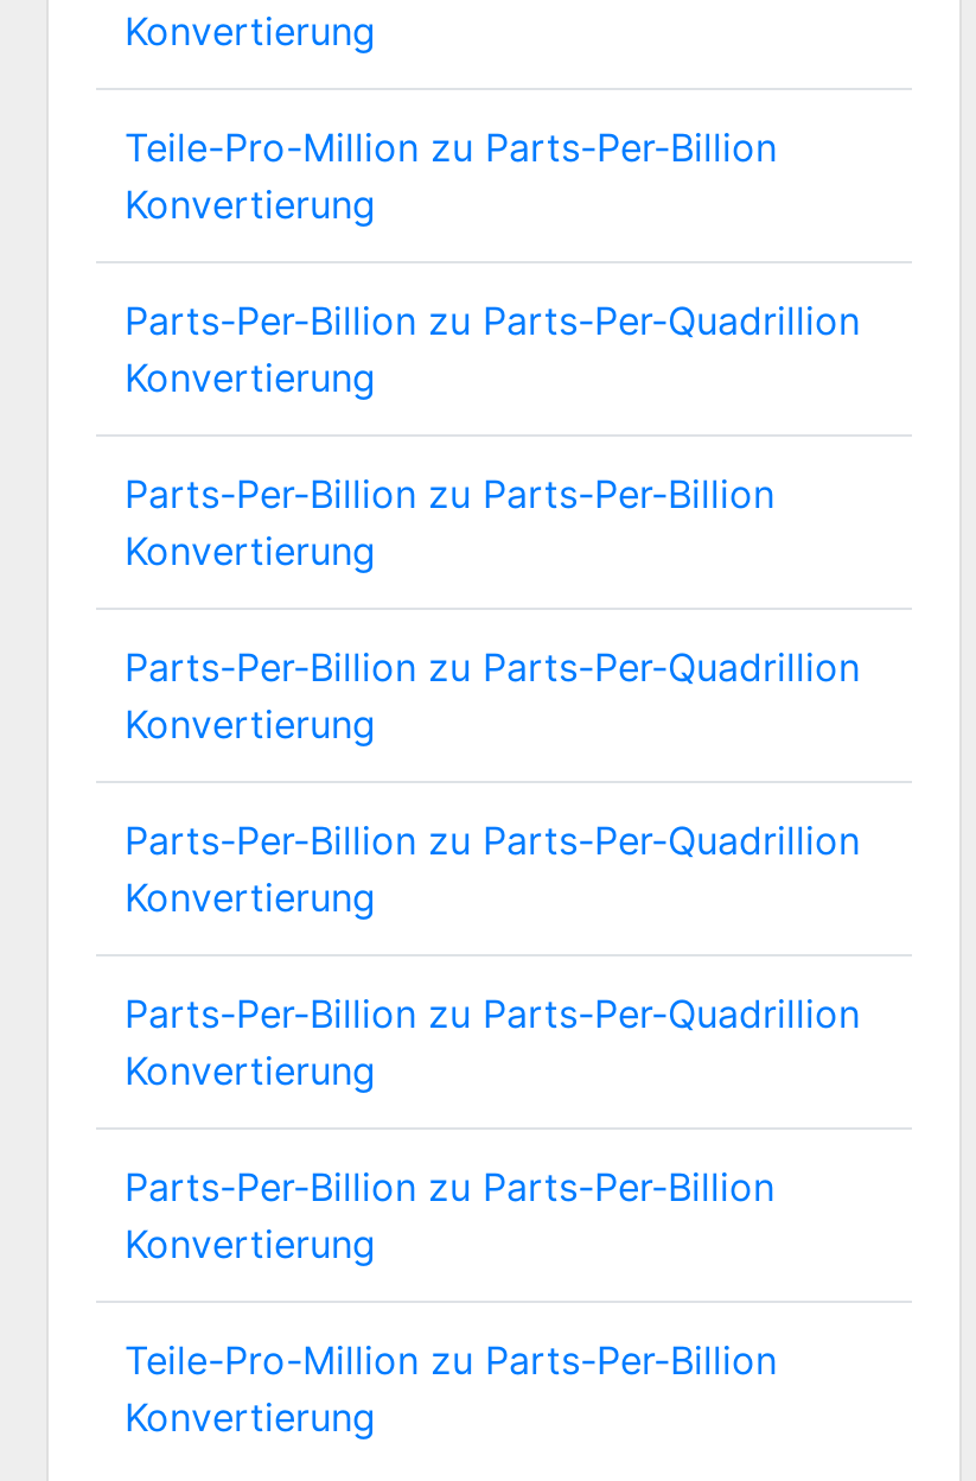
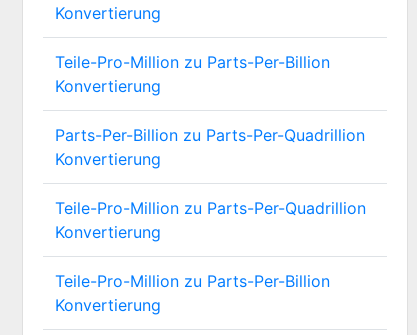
- Parts-Per-Billion zu Parts-Per-Billion
- Konvertierung
- Parts-Per-Billion zu Parts-Per-Quadrillion
- Konvertierung
- Parts-Per-Billion zu Parts-Per-Quadrillion
- Konvertierung
- Parts-Per-Billion zu Parts-Per-Quadrillion
- Konvertierung
- Parts-Per-Billion zu Parts-Per-Billion
+ Teile-Pro-Million zu Parts-Per-Quadrillion
